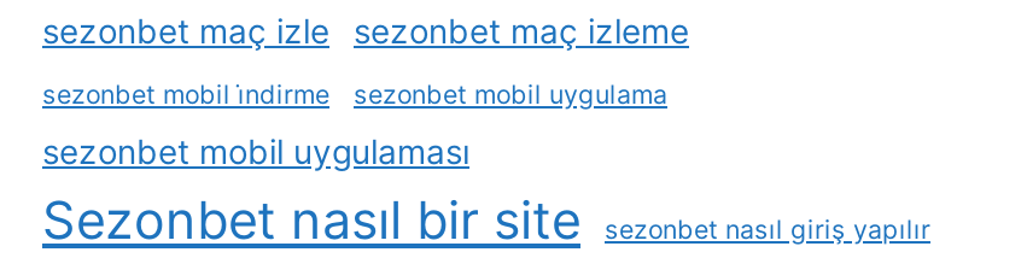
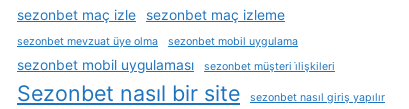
- sezonbet mobil i̇ndirme
+ sezonbet mevzuat üye olma

+ sezonbet müşteri i̇lişkileri
